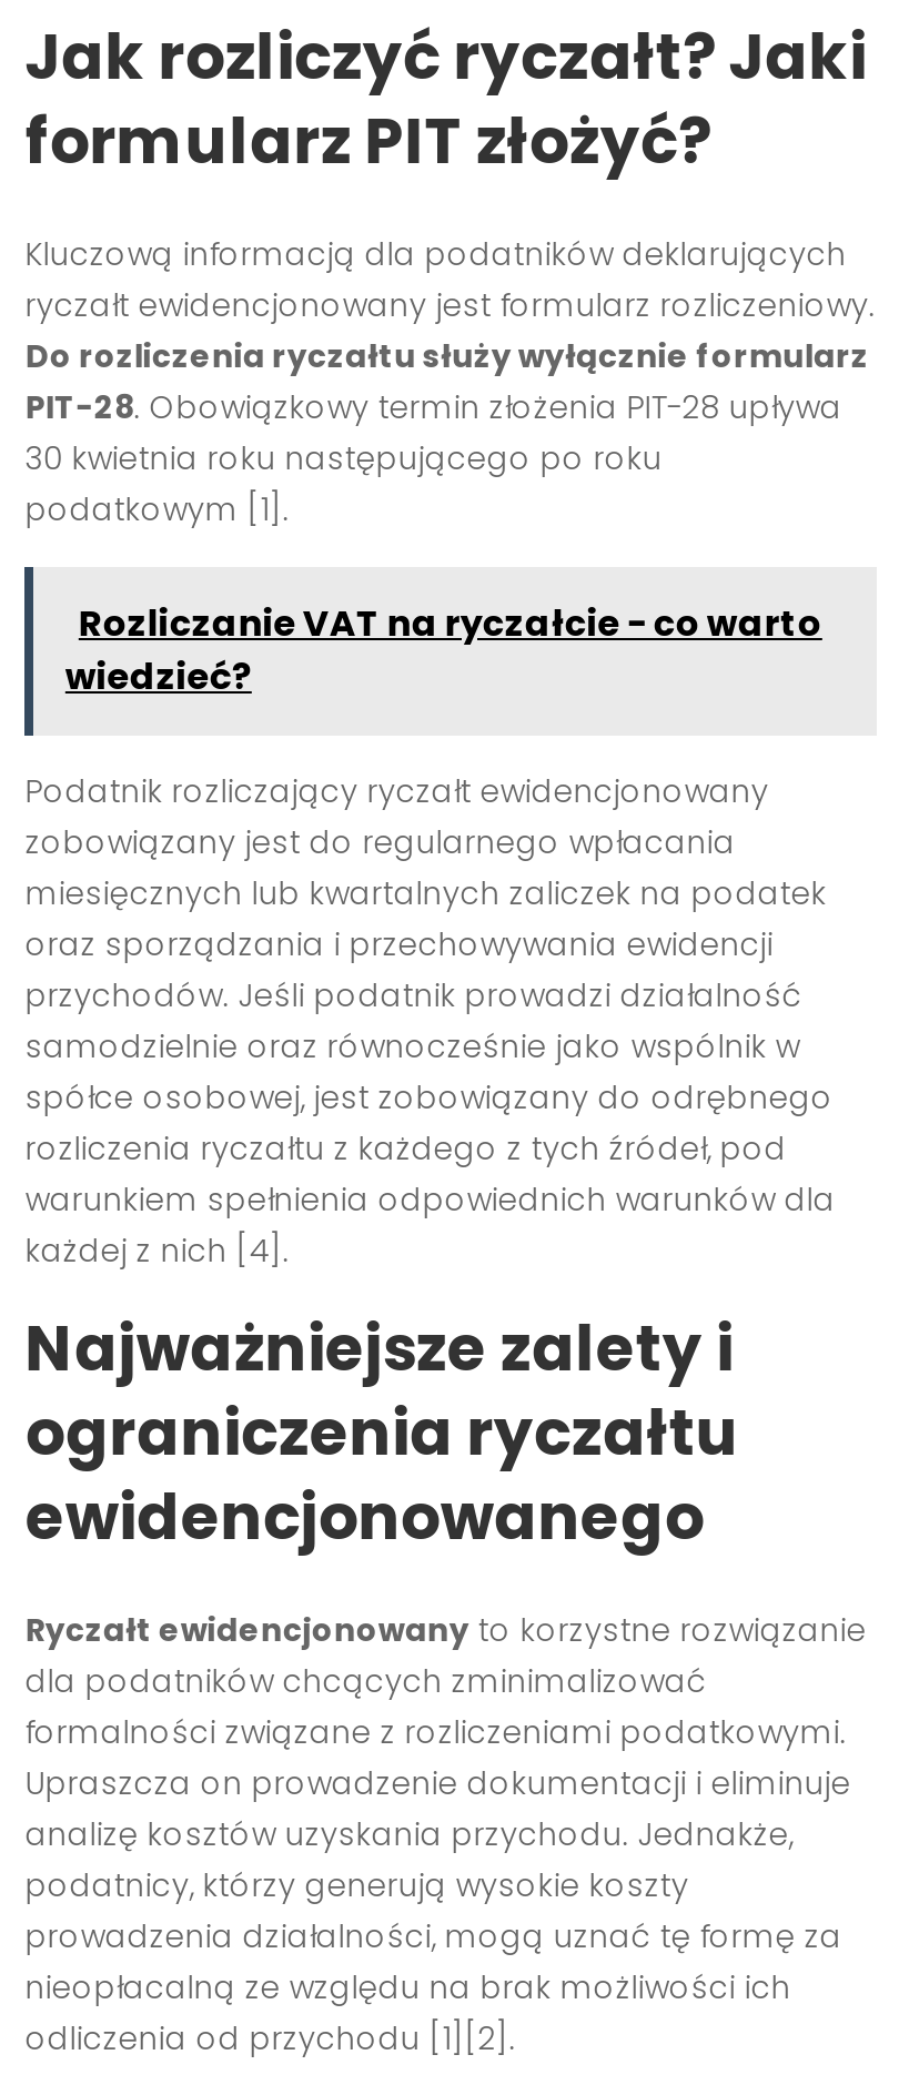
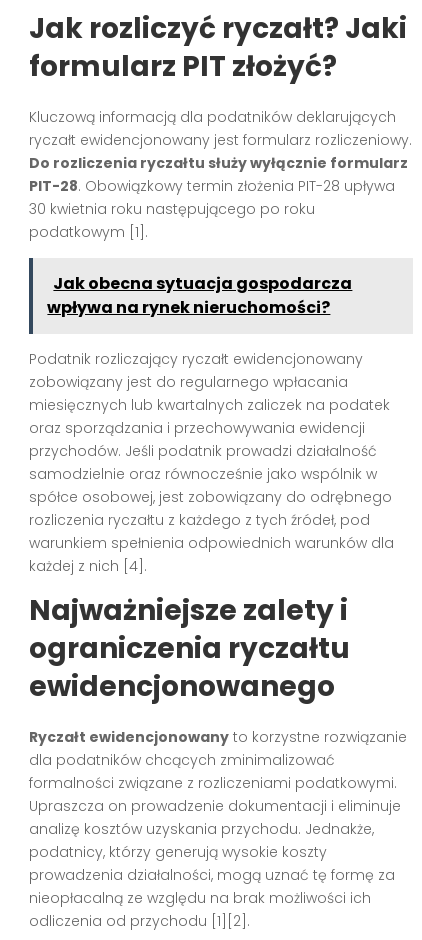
- Rozliczanie VAT na ryczałcie - co warto
- wiedzieć?
+ Jak obecna sytuacja gospodarcza
+ wpływa na rynek nieruchomości?
